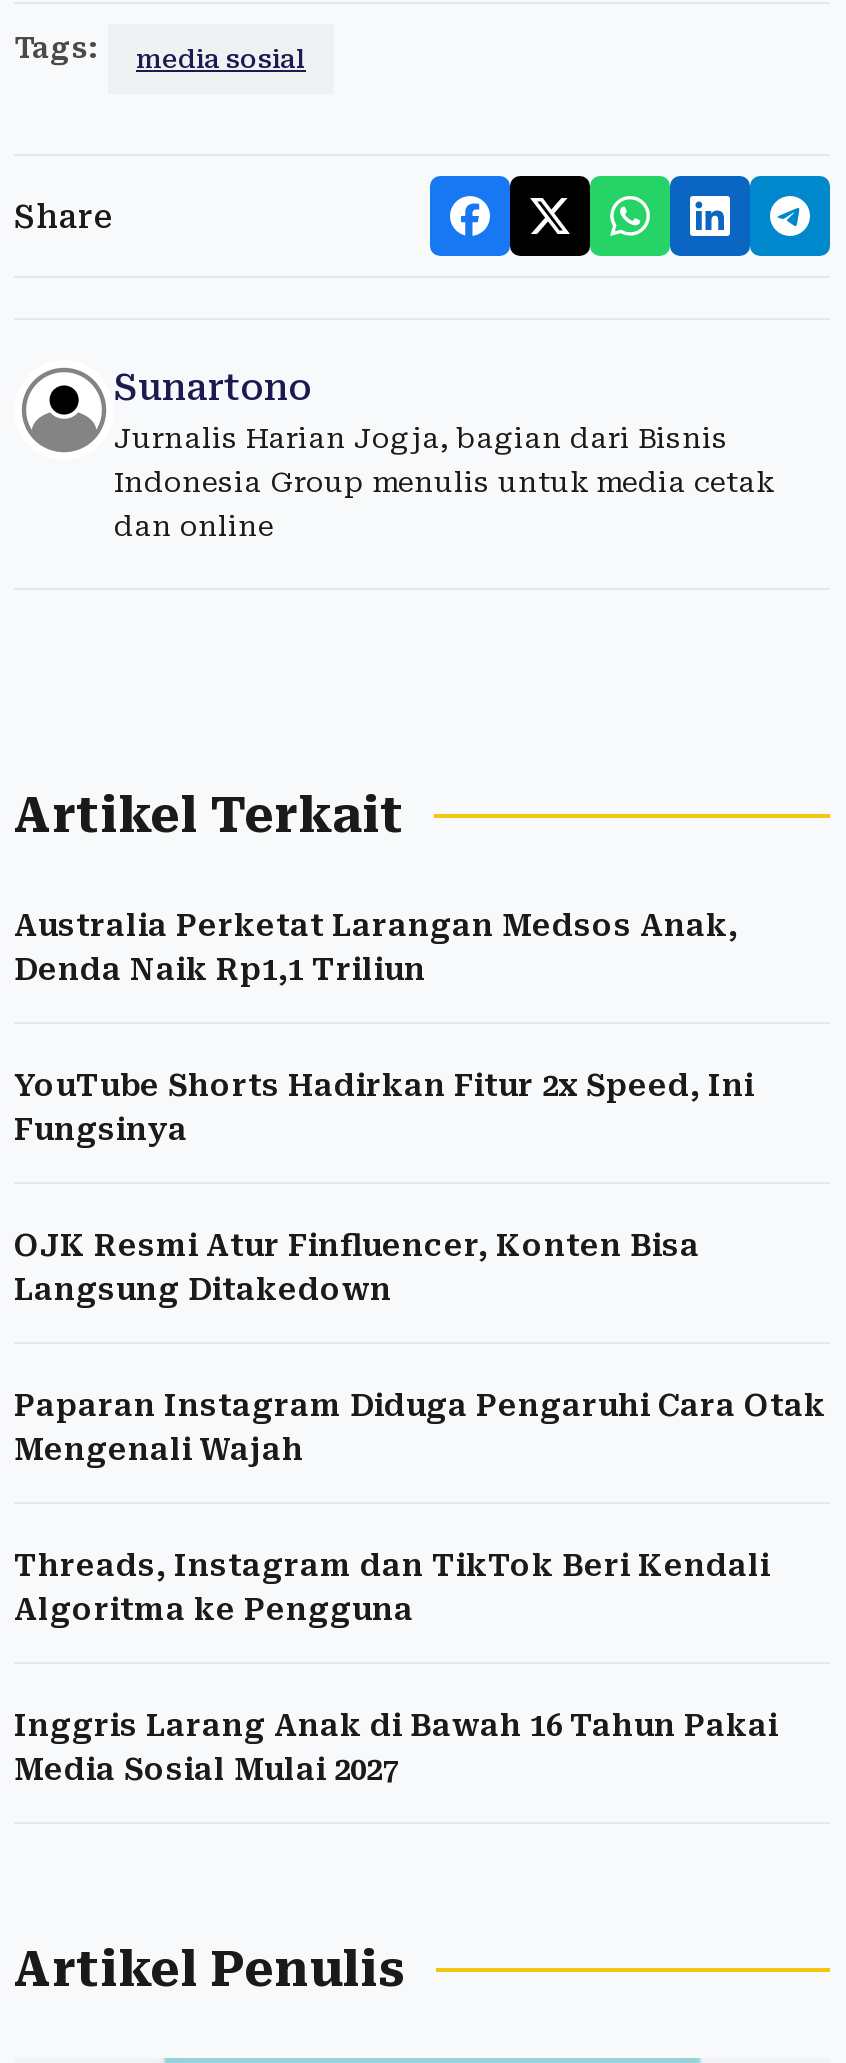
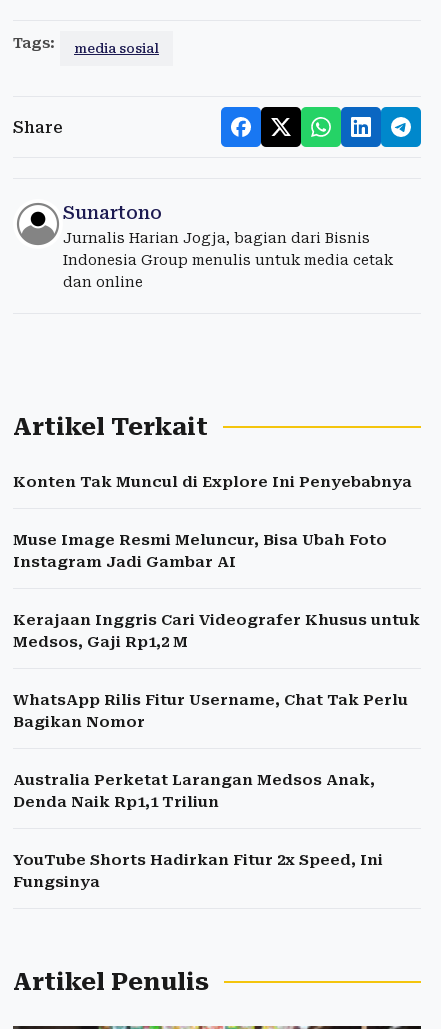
+ Konten Tak Muncul di Explore Ini Penyebabnya
+ Muse Image Resmi Meluncur, Bisa Ubah Foto
+ Instagram Jadi Gambar AI
+ Kerajaan Inggris Cari Videografer Khusus untuk
+ Medsos, Gaji Rp1,2 M
+ WhatsApp Rilis Fitur Username, Chat Tak Perlu
+ Bagikan Nomor

moved down: Australia Perketat Larangan Medsos Anak, | Denda Naik Rp1,1 Triliun | YouTube Shorts Hadirkan Fitur 2x Speed, Ini | Fungsinya

- OJK Resmi Atur Finfluencer, Konten Bisa
- Langsung Ditakedown
- Paparan Instagram Diduga Pengaruhi Cara Otak
- Mengenali Wajah
- Threads, Instagram dan TikTok Beri Kendali
- Algoritma ke Pengguna
- Inggris Larang Anak di Bawah 16 Tahun Pakai
- Media Sosial Mulai 2027
